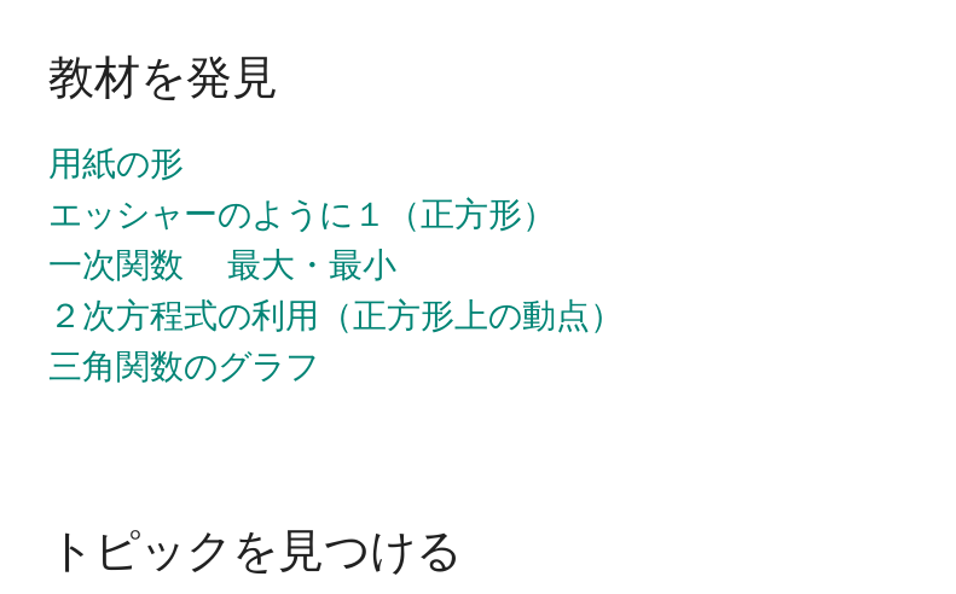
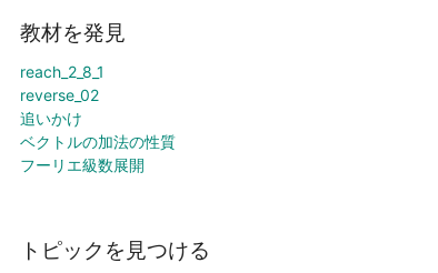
- 用紙の形
- エッシャーのように１（正方形）
- 一次関数 最大・最小
- ２次方程式の利用（正方形上の動点）
- 三角関数のグラフ
+ reach_2_8_1
+ reverse_02
+ 追いかけ
+ ベクトルの加法の性質
+ フーリエ級数展開
